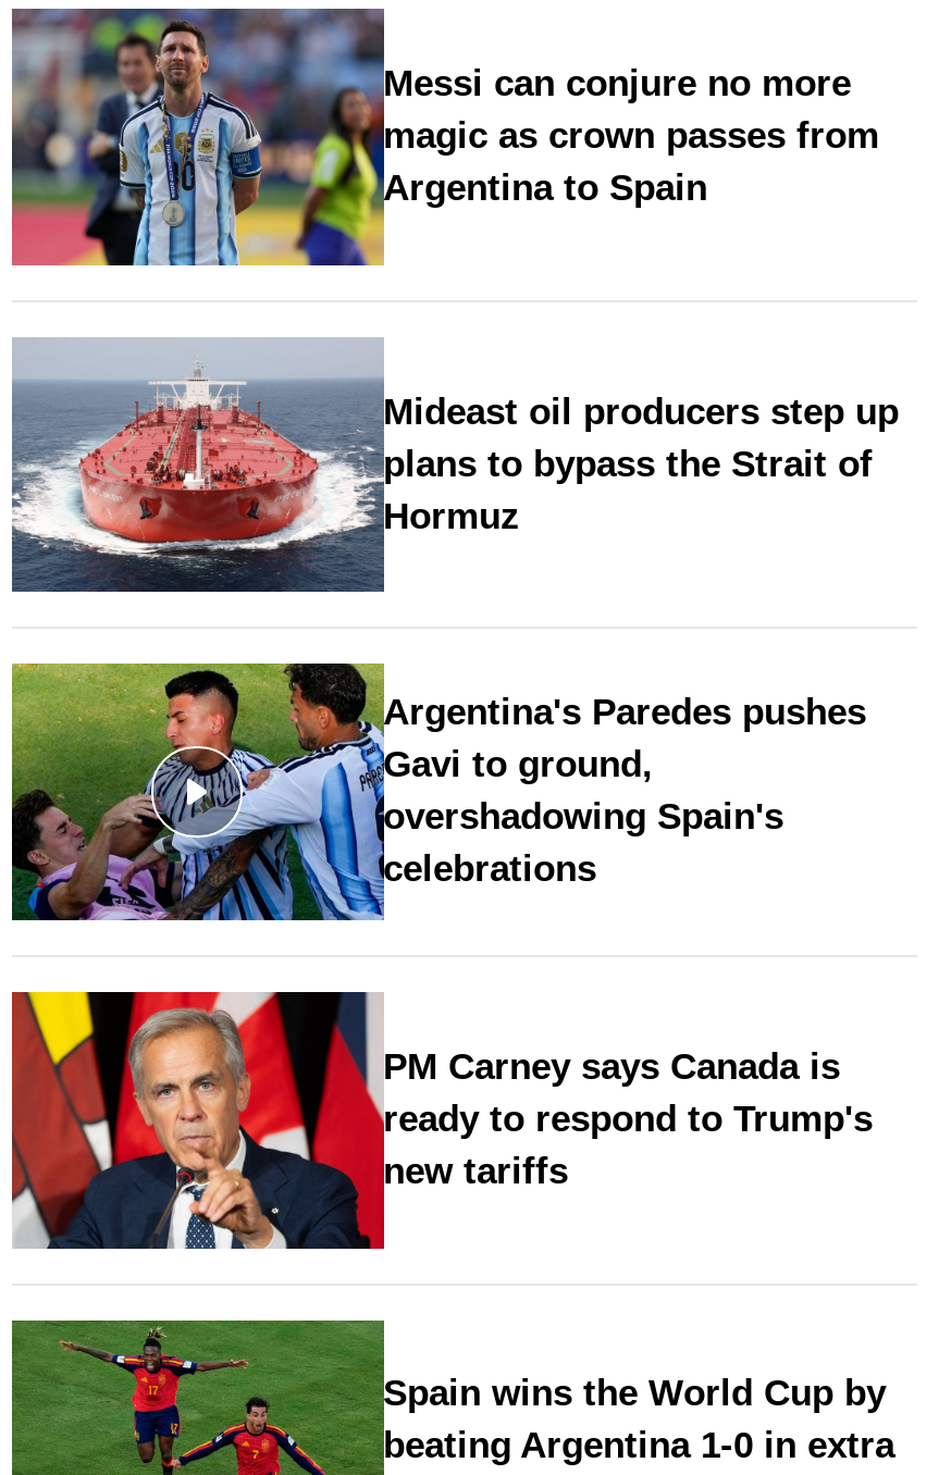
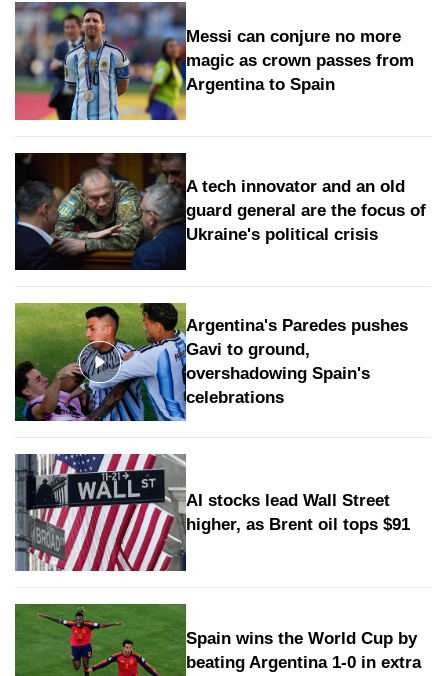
- [image]
- Mideast oil producers step up
- plans to bypass the Strait of
- Hormuz
+ [image]
+ A tech innovator and an old
+ guard general are the focus of
+ Ukraine's political crisis

- [image]
- PM Carney says Canada is
- ready to respond to Trump's
- new tariffs
+ [image]
+ AI stocks lead Wall Street
+ higher, as Brent oil tops $91
